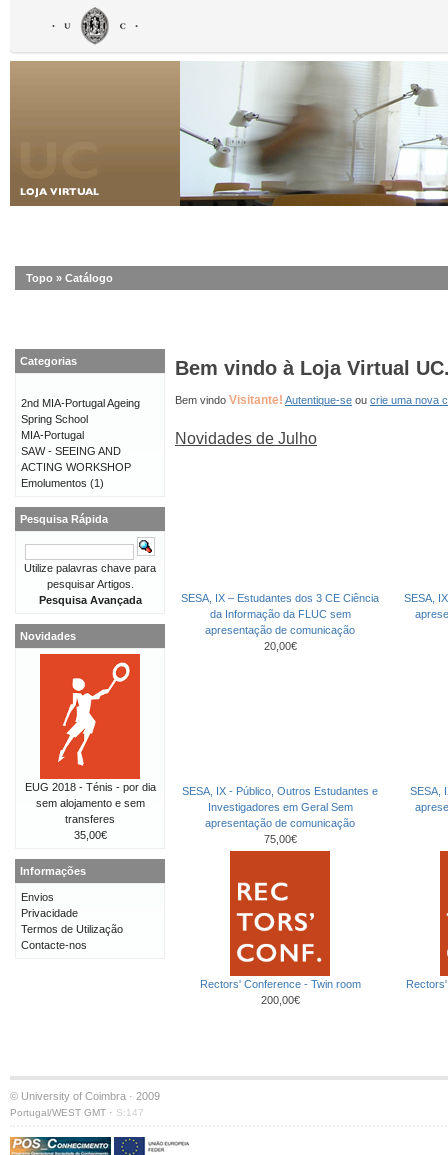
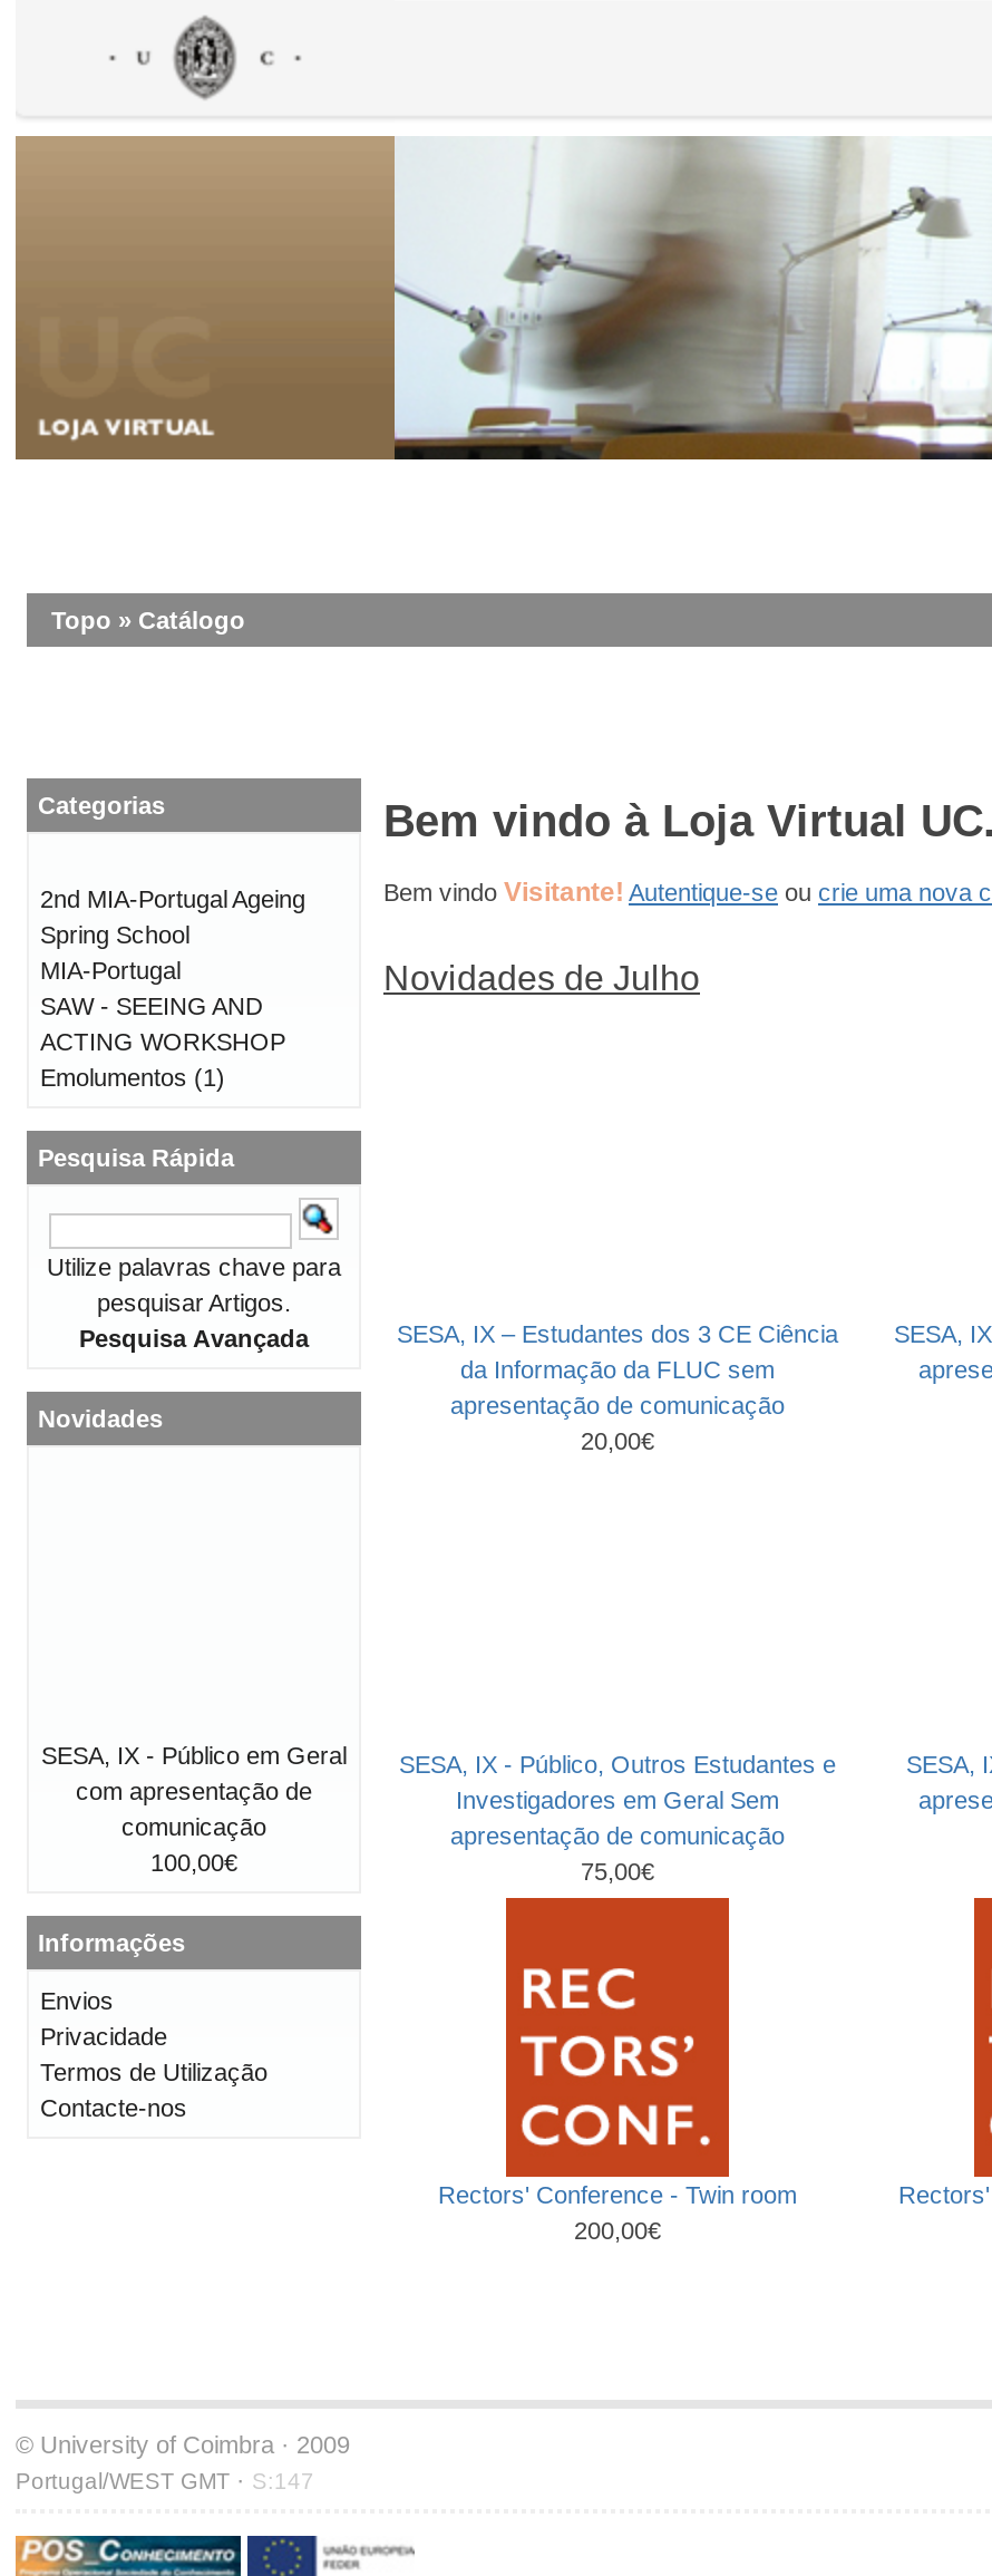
- [image]

- EUG 2018 - Ténis - por dia
- sem alojamento e sem
- transferes
- 35,00€
+ SESA, IX - Público em Geral
+ com apresentação de
+ comunicação
+ 100,00€
